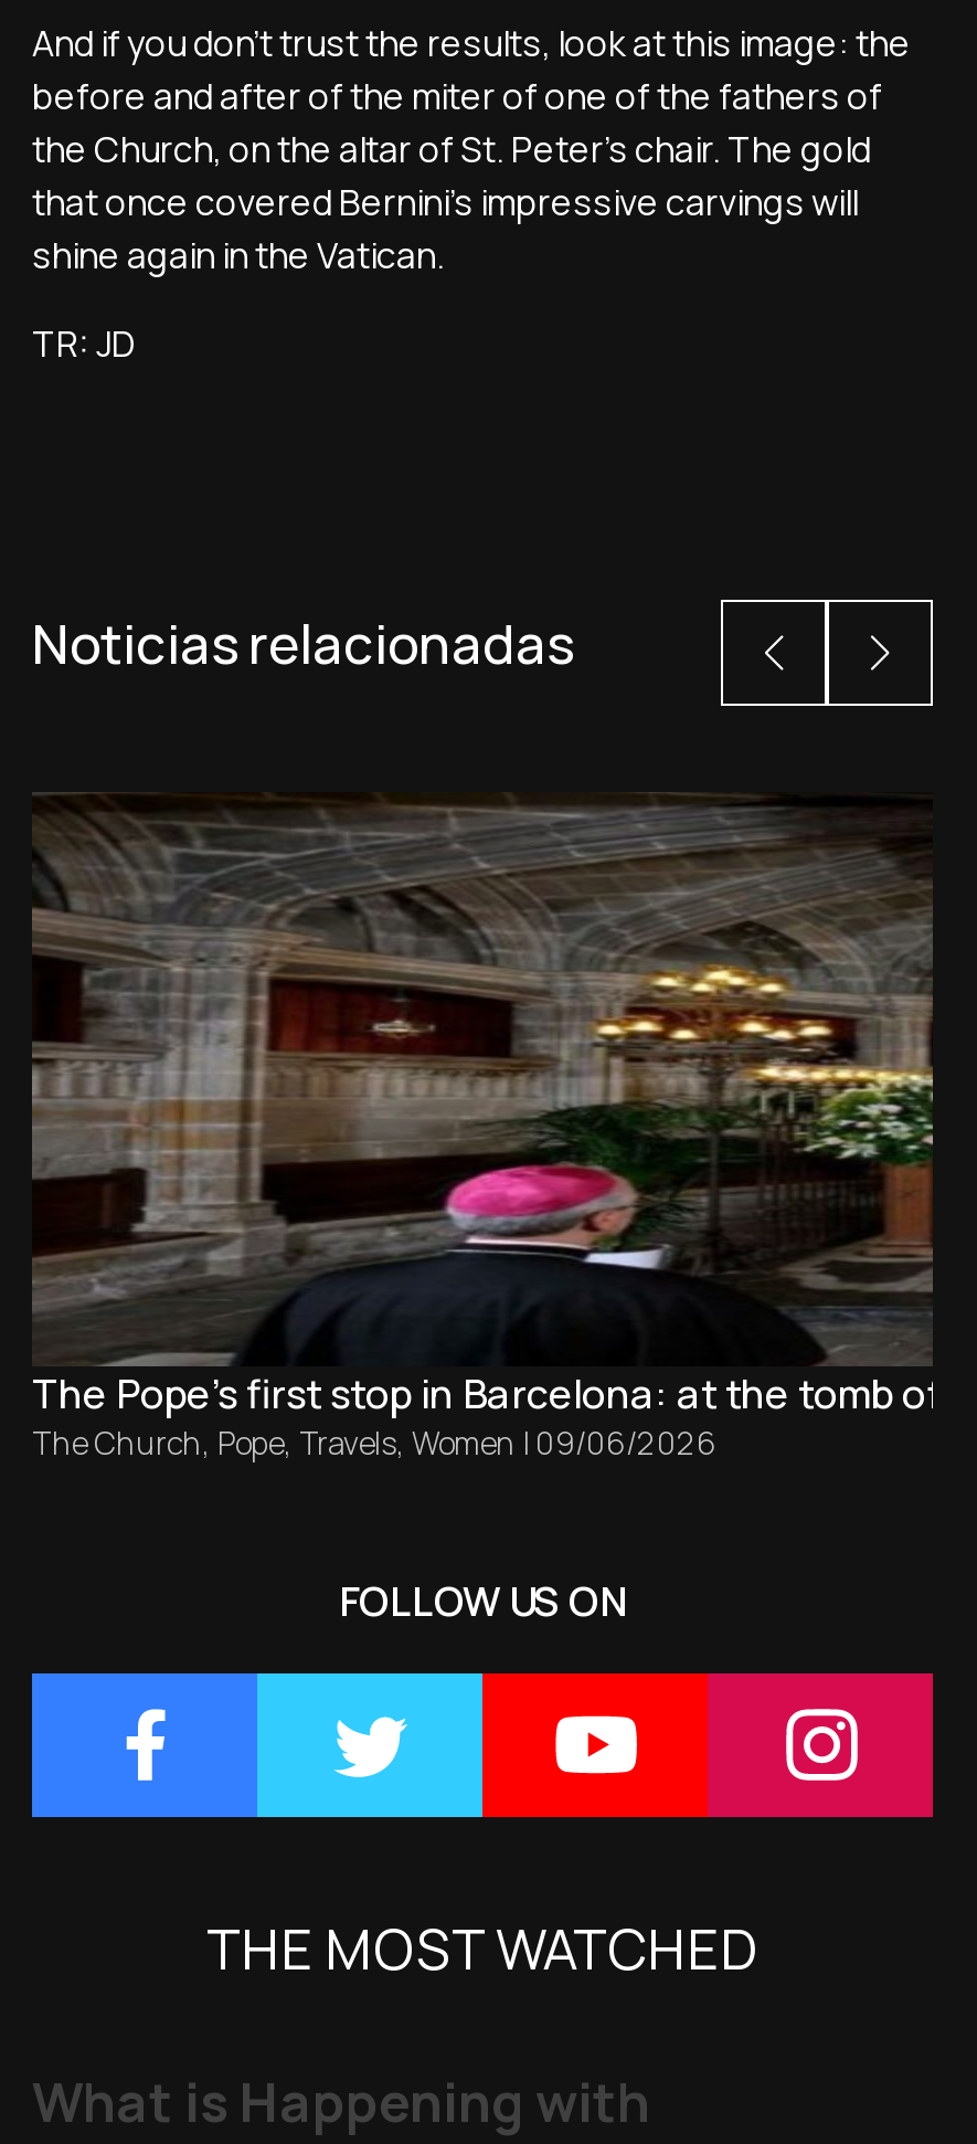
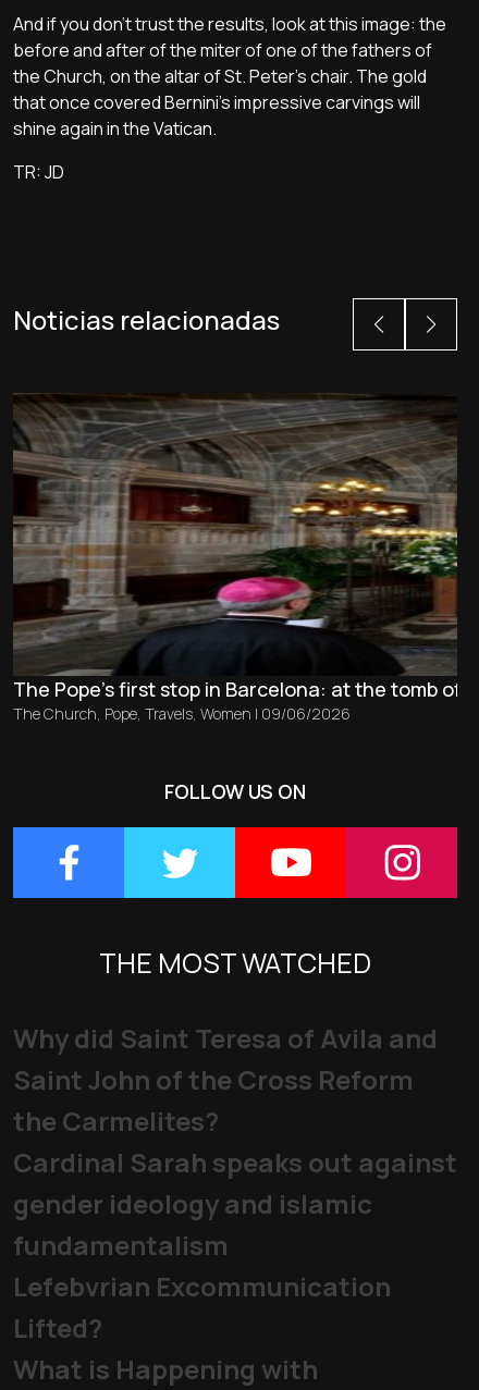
+ Why did Saint Teresa of Avila and
+ Saint John of the Cross Reform
+ the Carmelites?
+ Cardinal Sarah speaks out against
+ gender ideology and islamic
+ fundamentalism
+ Lefebvrian Excommunication
+ Lifted?
